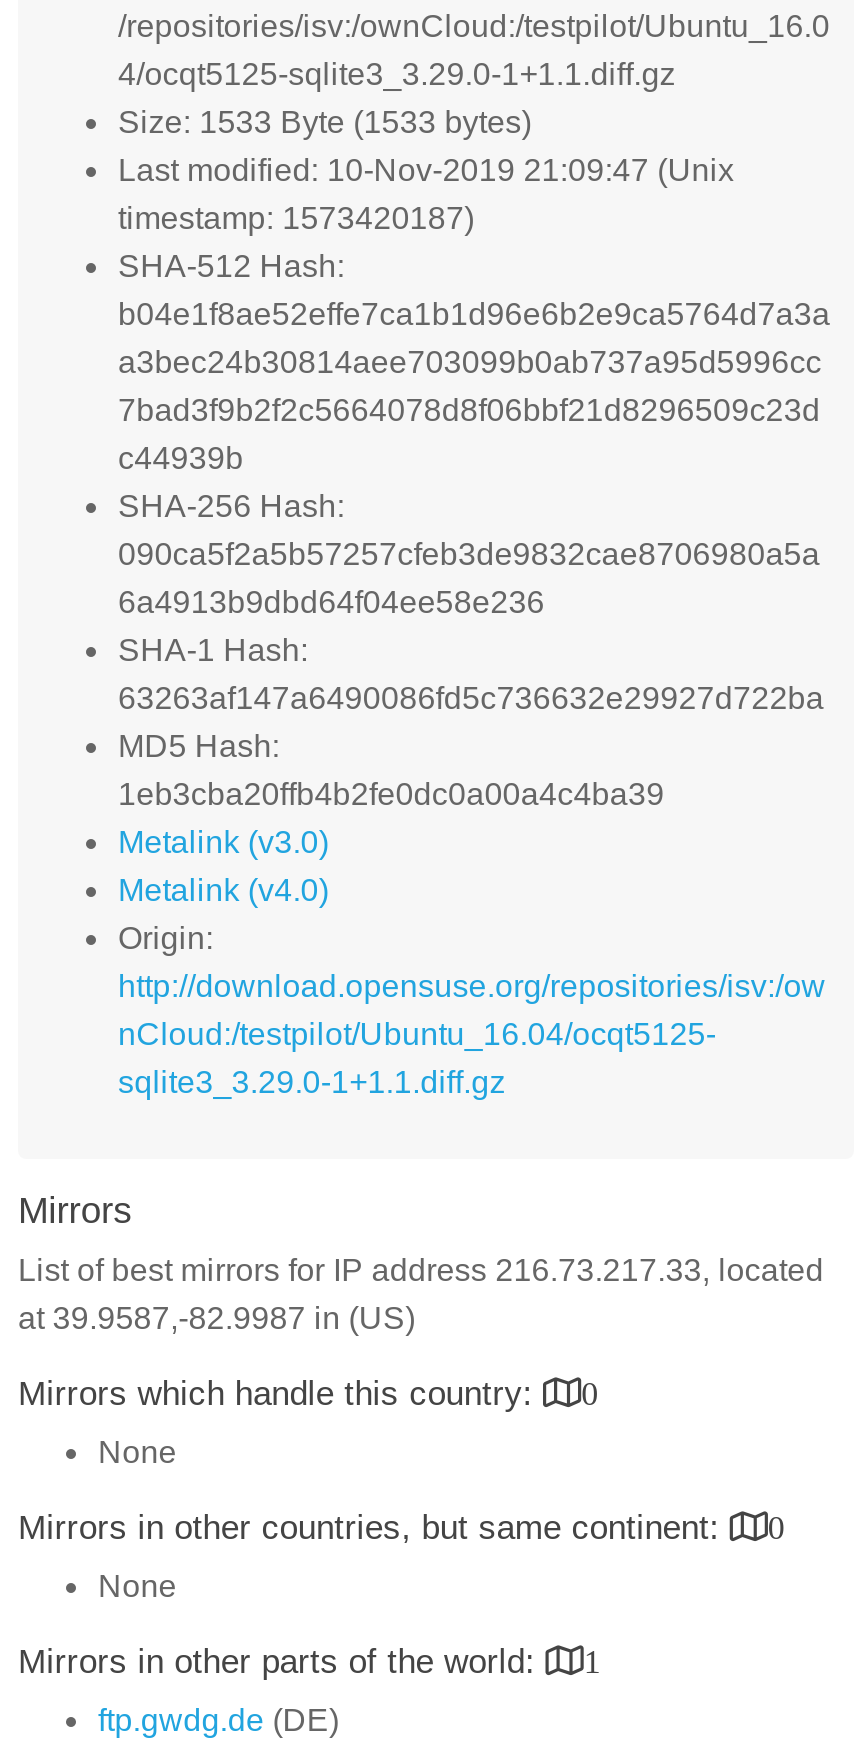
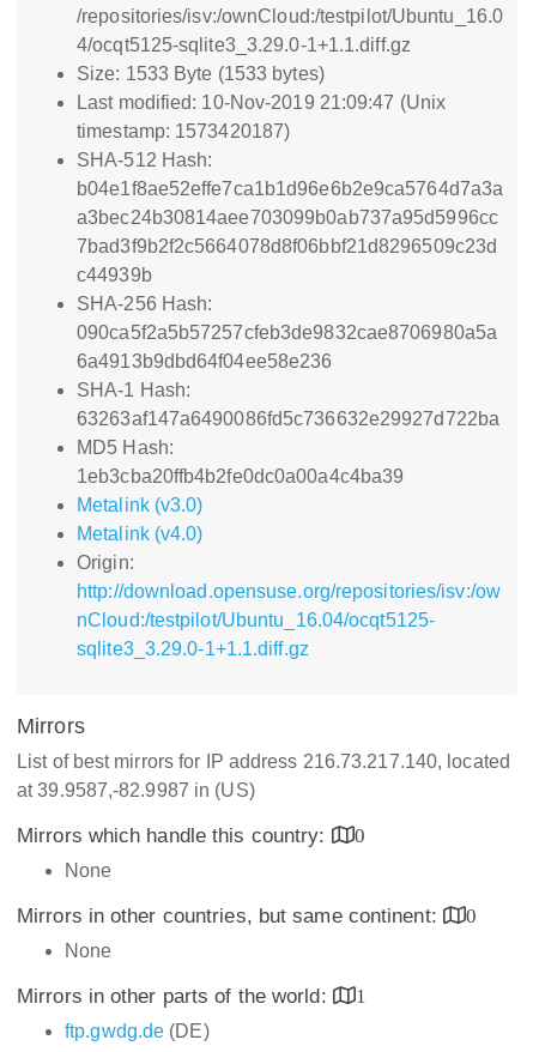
- List of best mirrors for IP address 216.73.217.33, located
+ List of best mirrors for IP address 216.73.217.140, located
